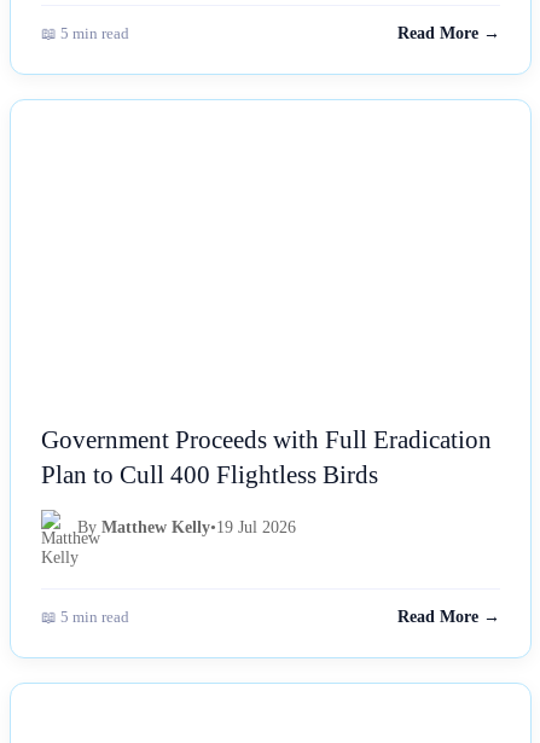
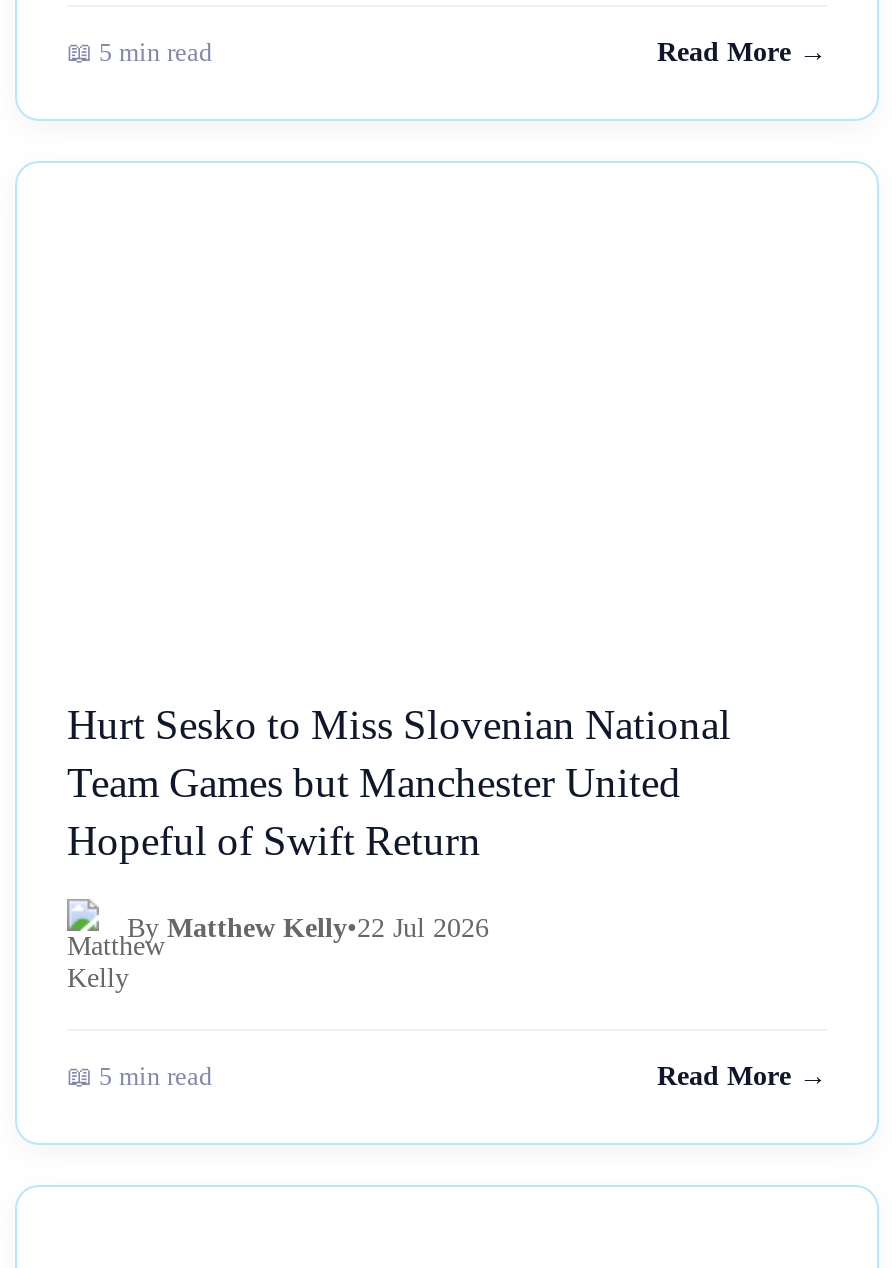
- Government Proceeds with Full Eradication
- Plan to Cull 400 Flightless Birds
+ Hurt Sesko to Miss Slovenian National
+ Team Games but Manchester United
+ Hopeful of Swift Return

- By Matthew Kelly•19 Jul 2026
+ By Matthew Kelly•22 Jul 2026
